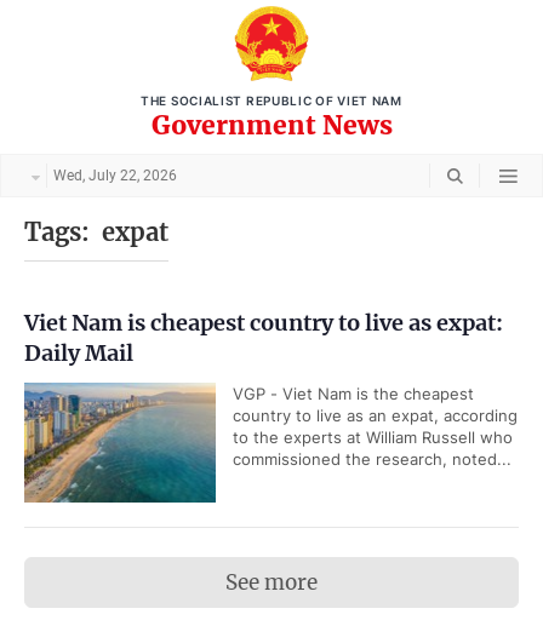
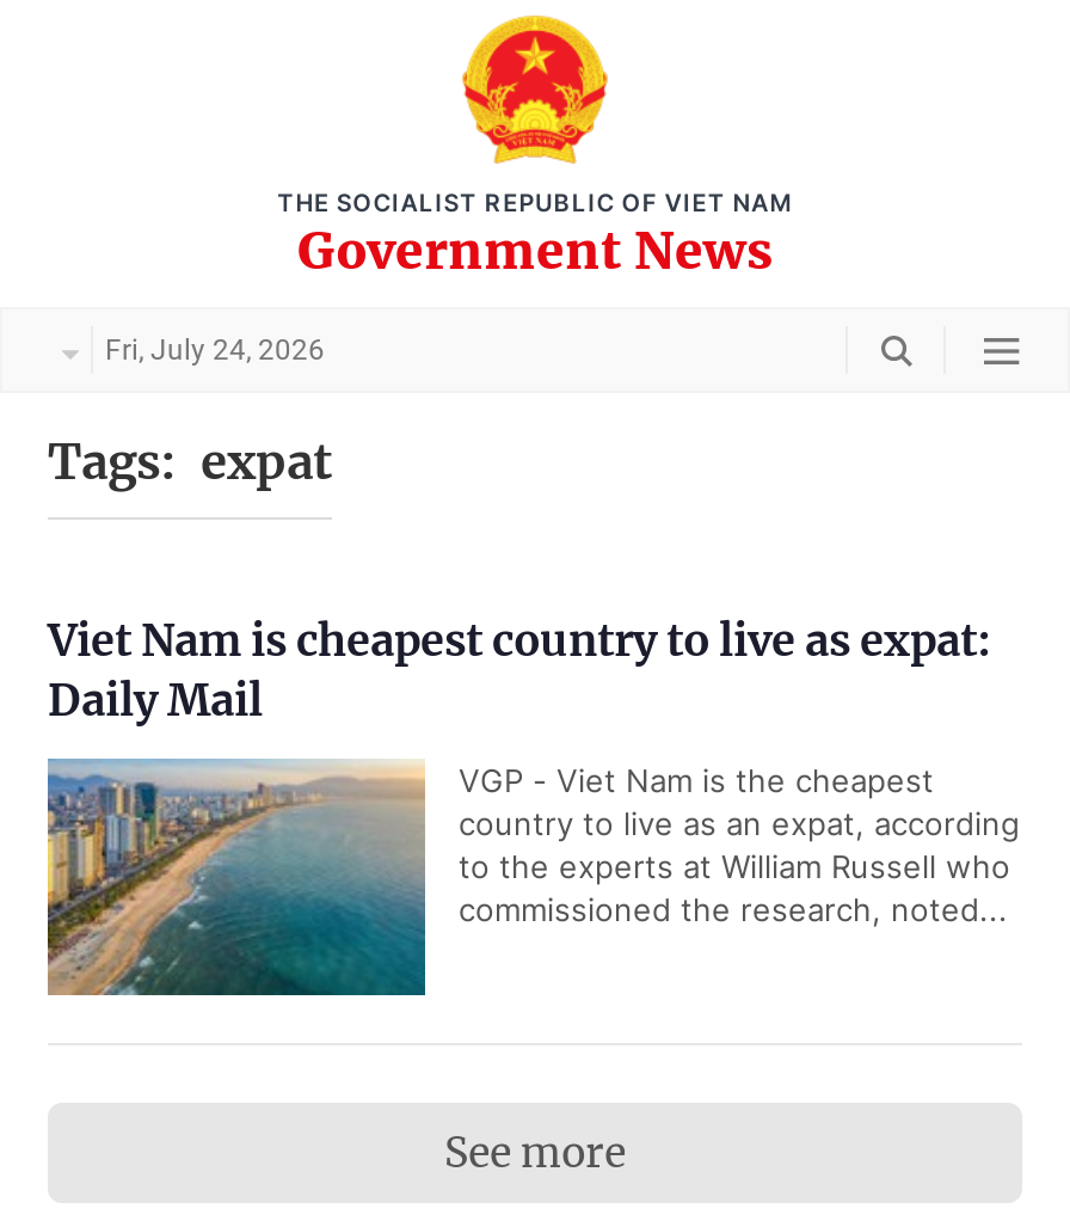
- Wed, July 22, 2026
+ Fri, July 24, 2026
